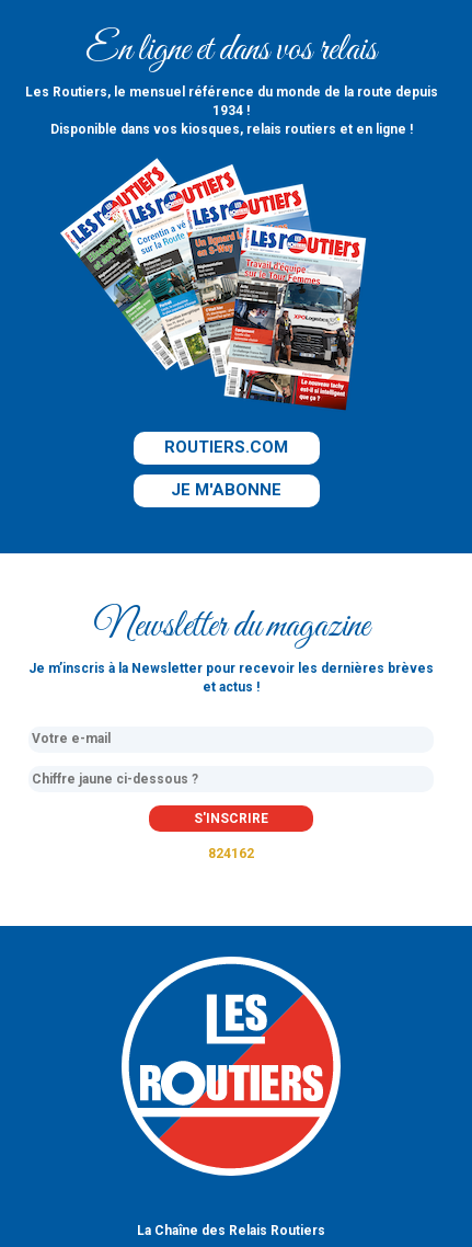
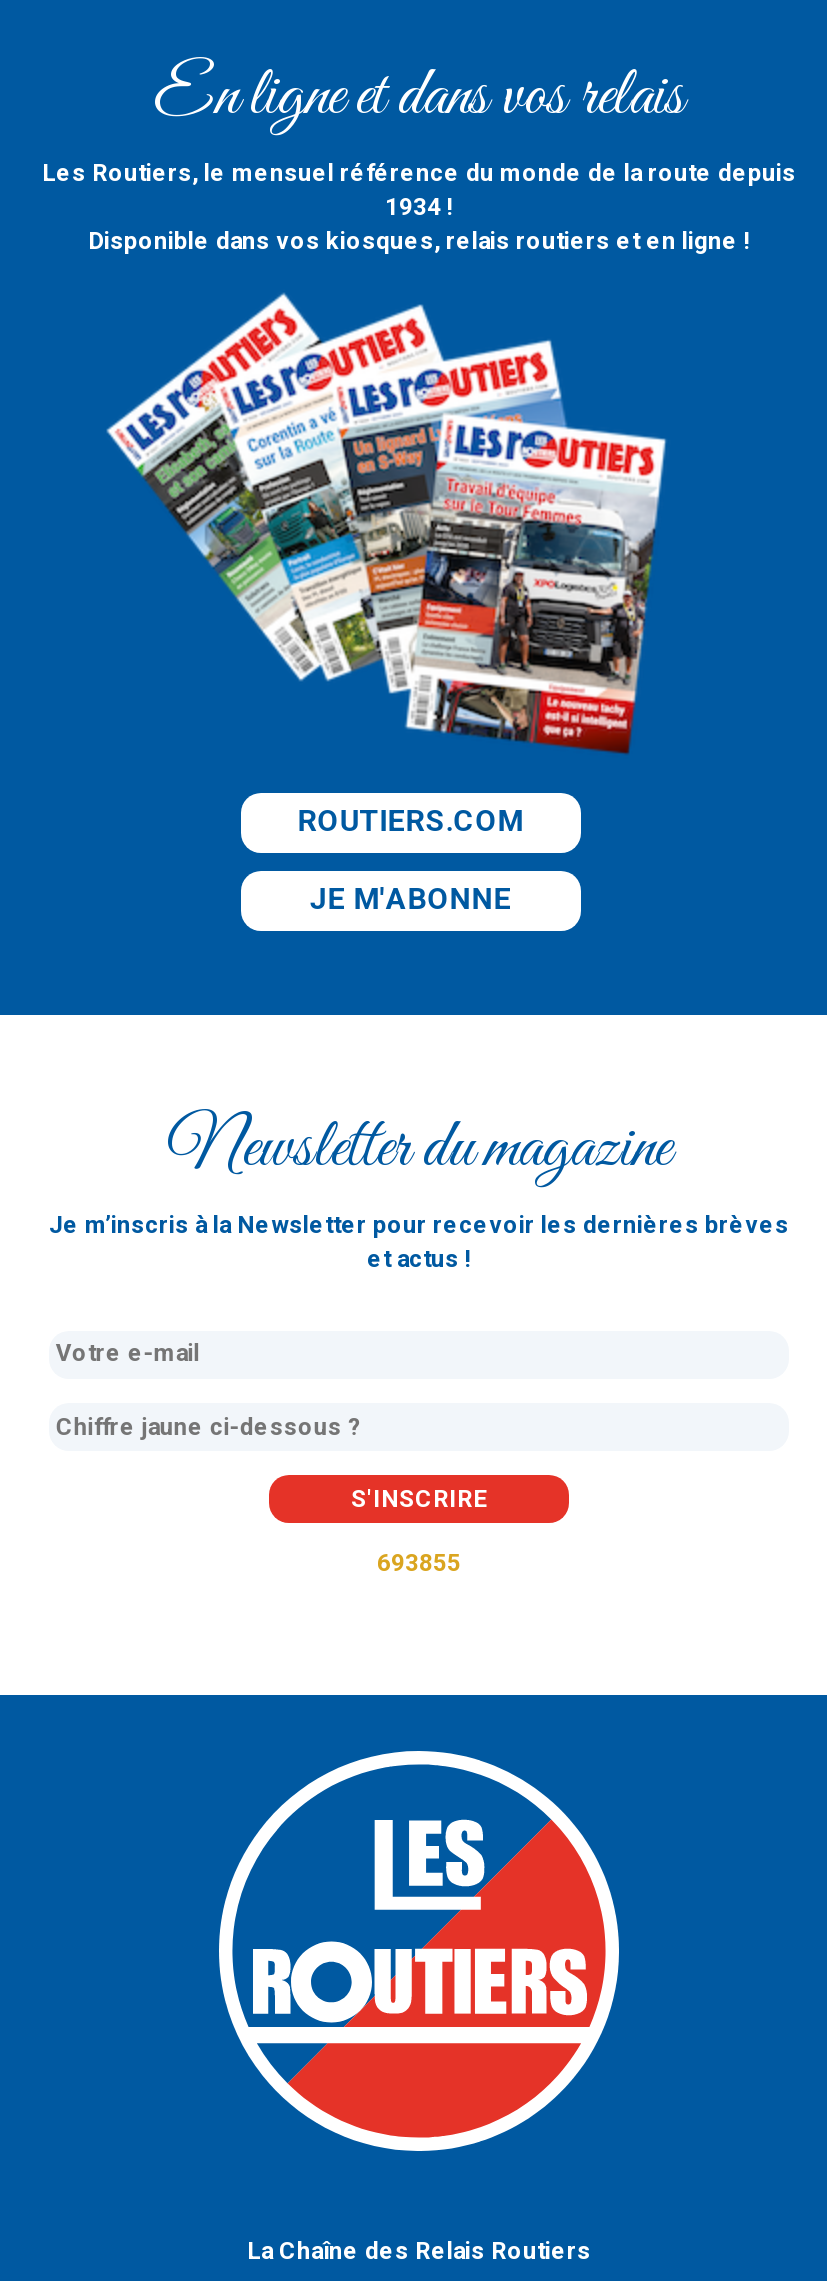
- 824162
+ 693855
